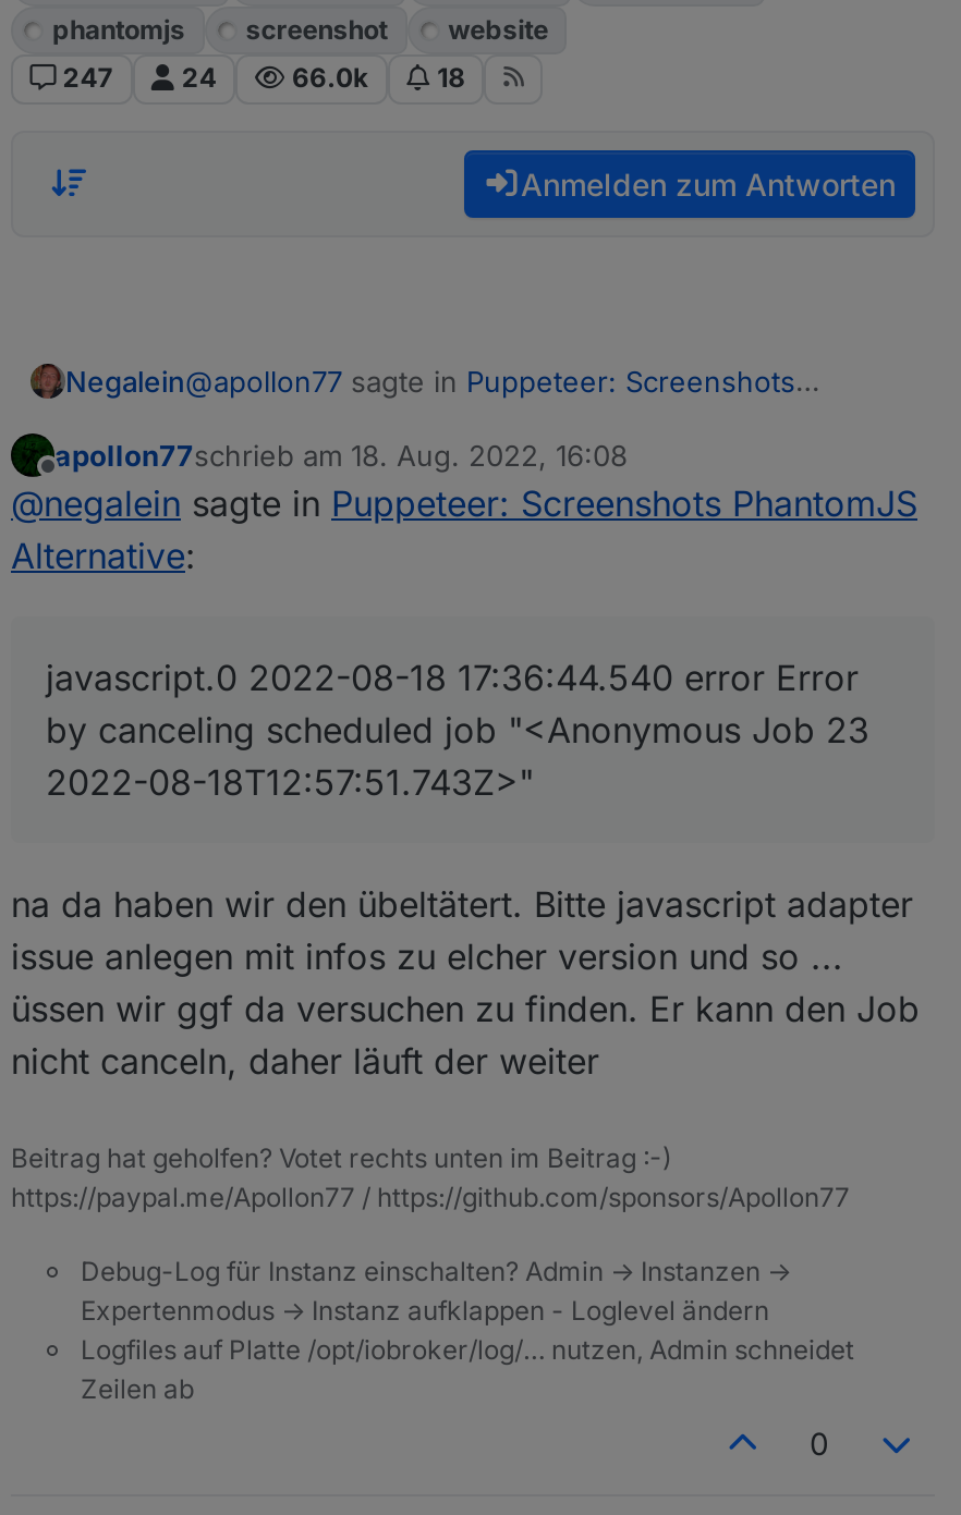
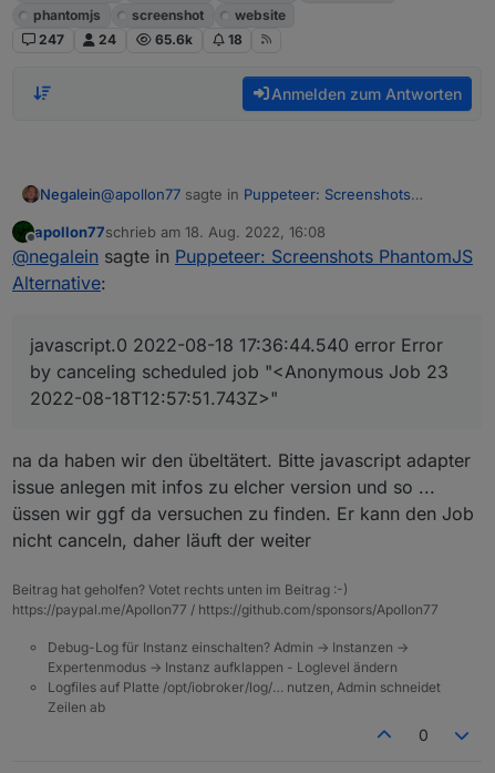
- 66.0k
+ 65.6k
